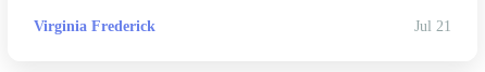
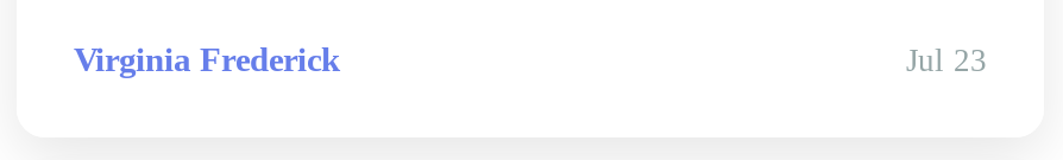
- Jul 21
+ Jul 23
